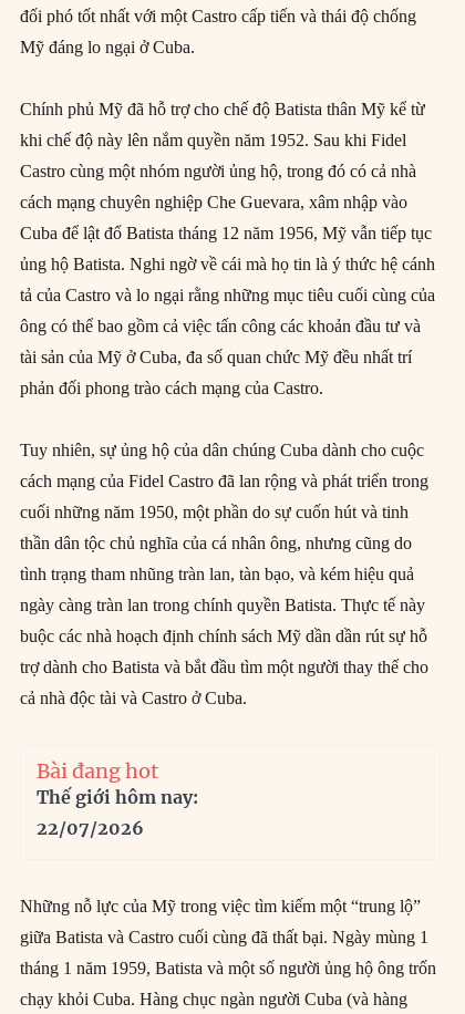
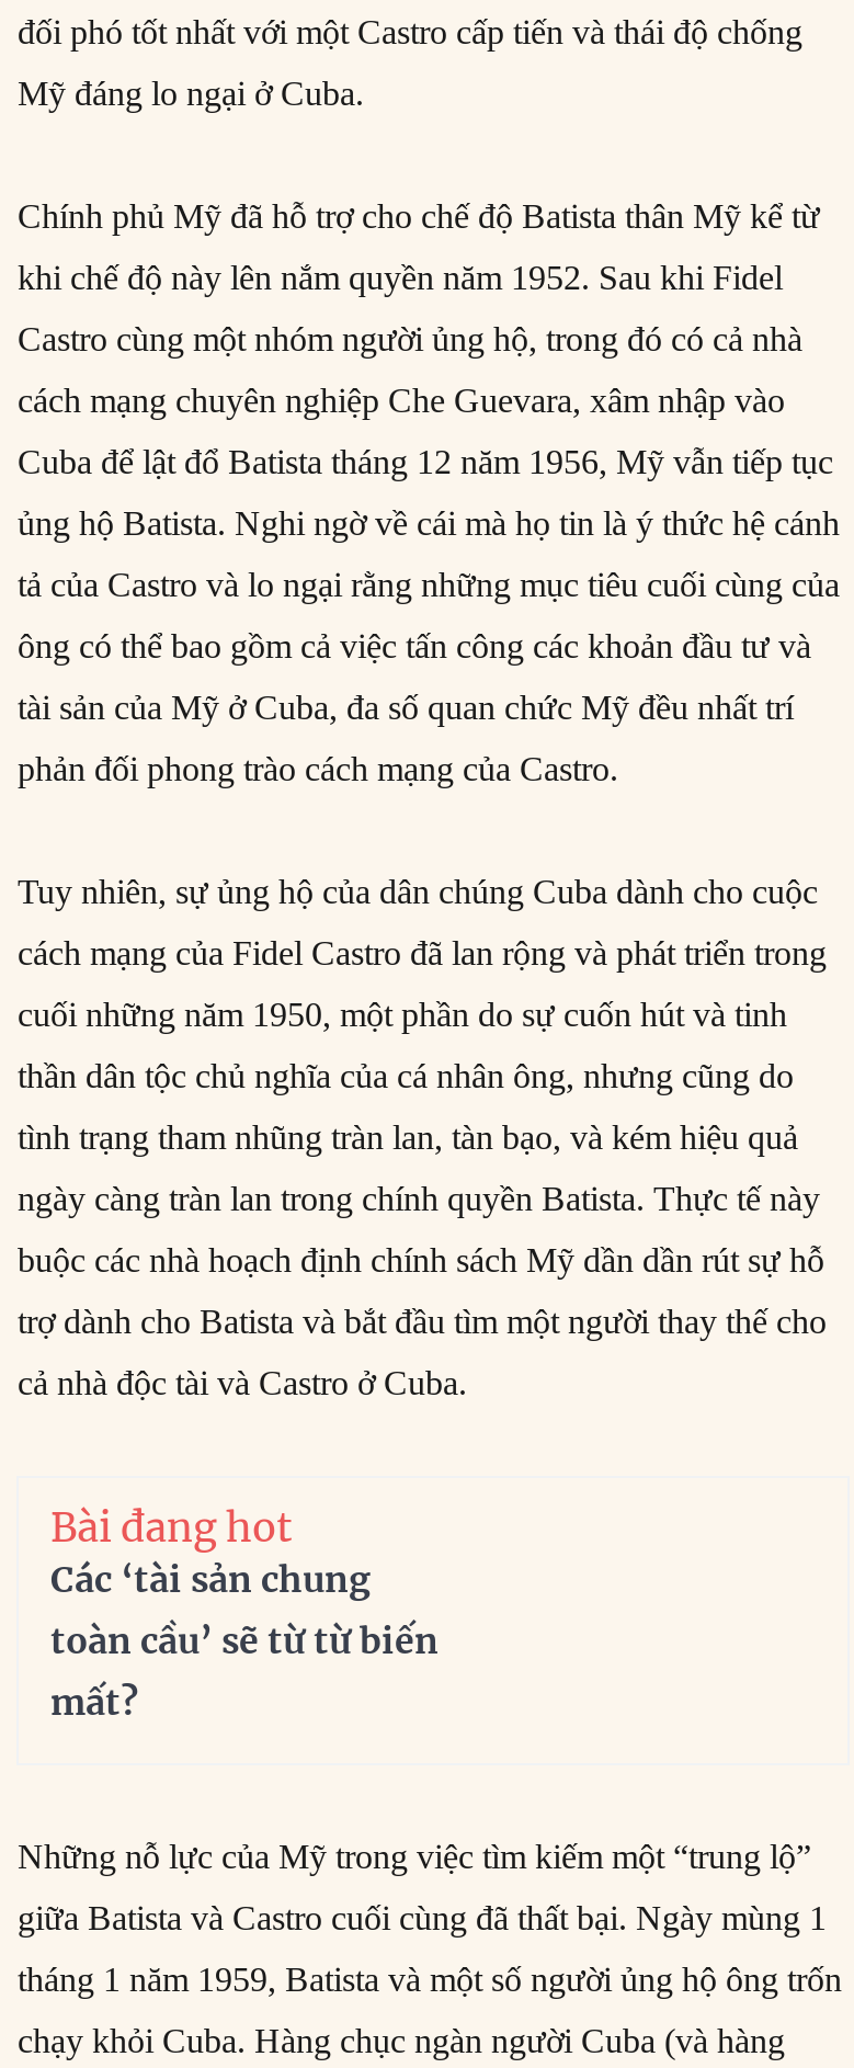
- Thế giới hôm nay:
- 22/07/2026
+ Các ‘tài sản chung
+ toàn cầu’ sẽ từ từ biến
+ mất?
